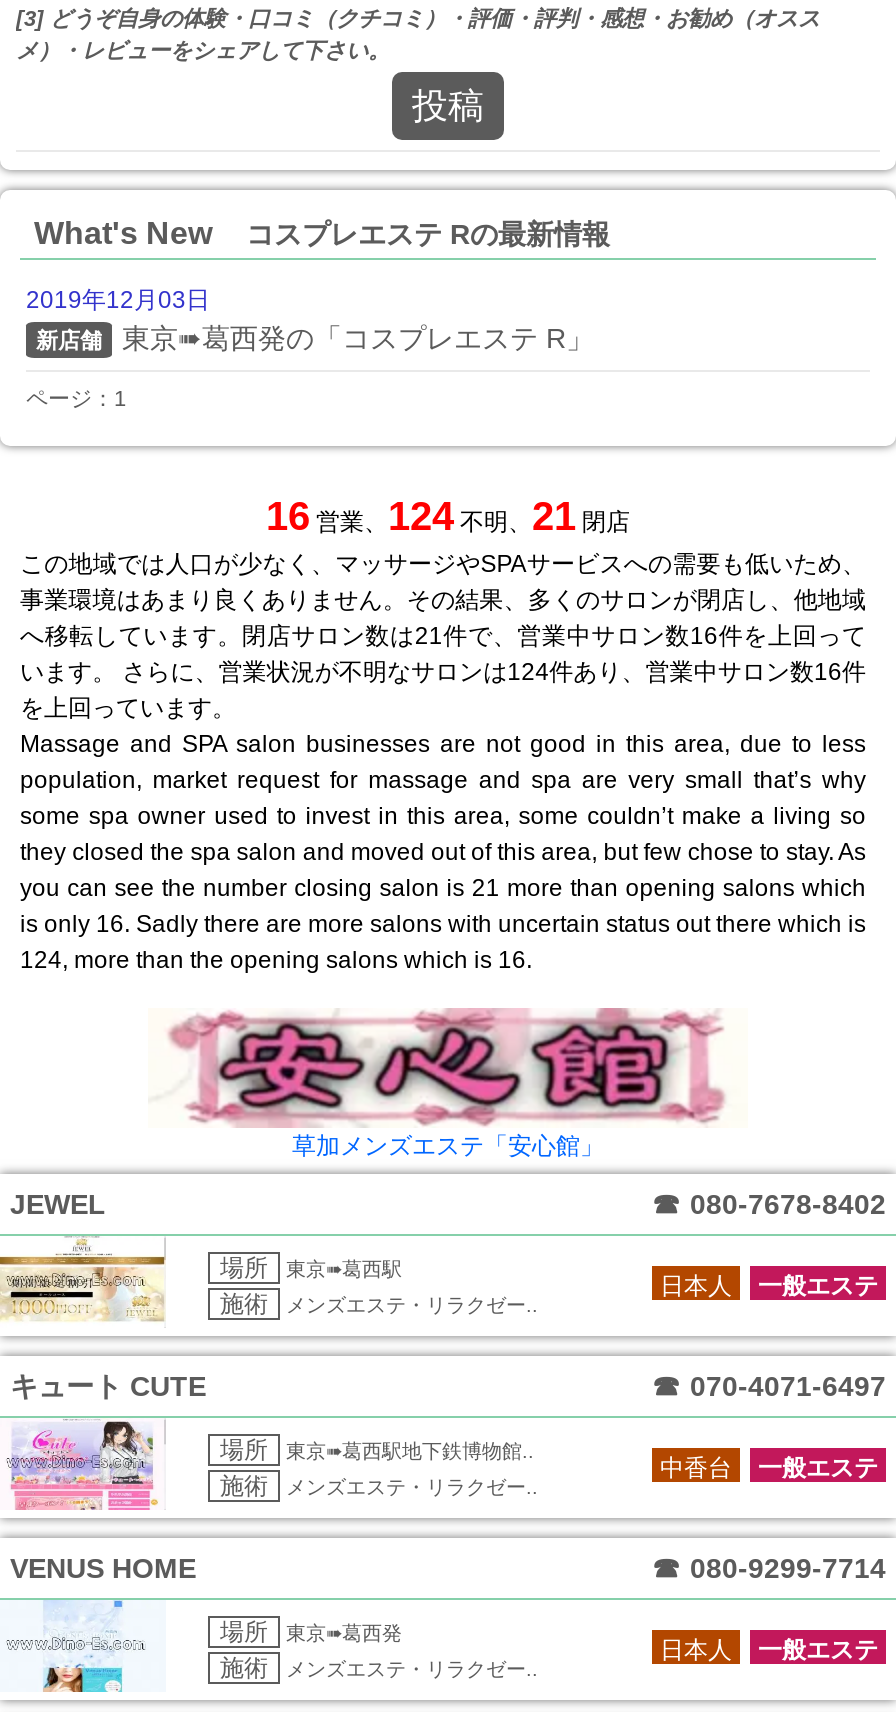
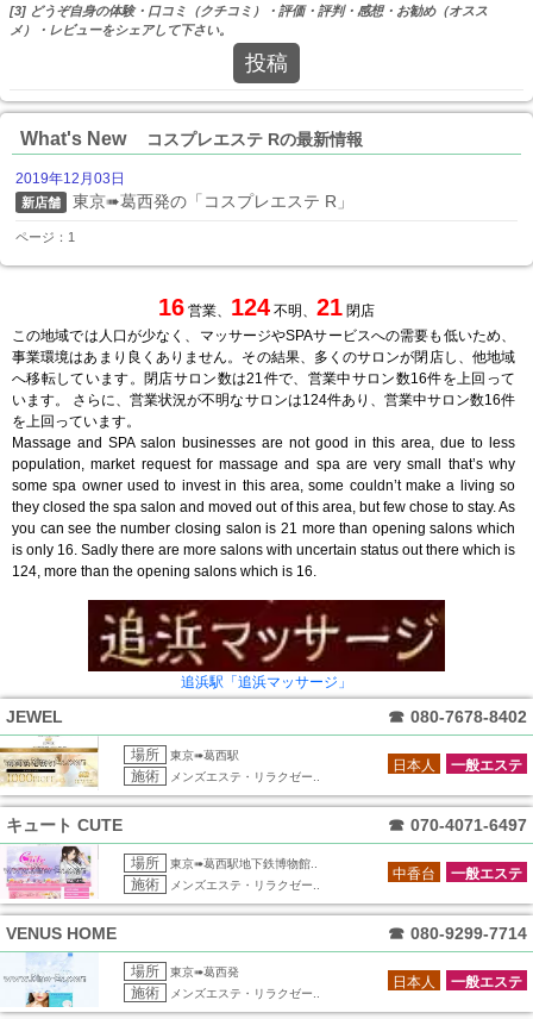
- [image]
- 草加メンズエステ「安心館」
+ [image]
+ 追浜駅「追浜マッサージ」
